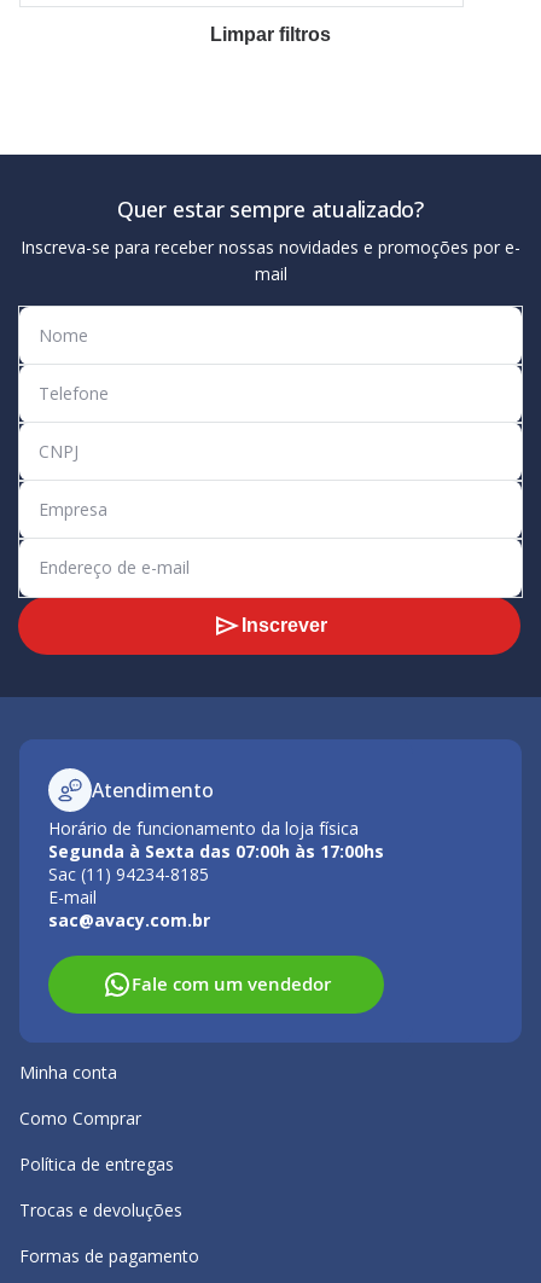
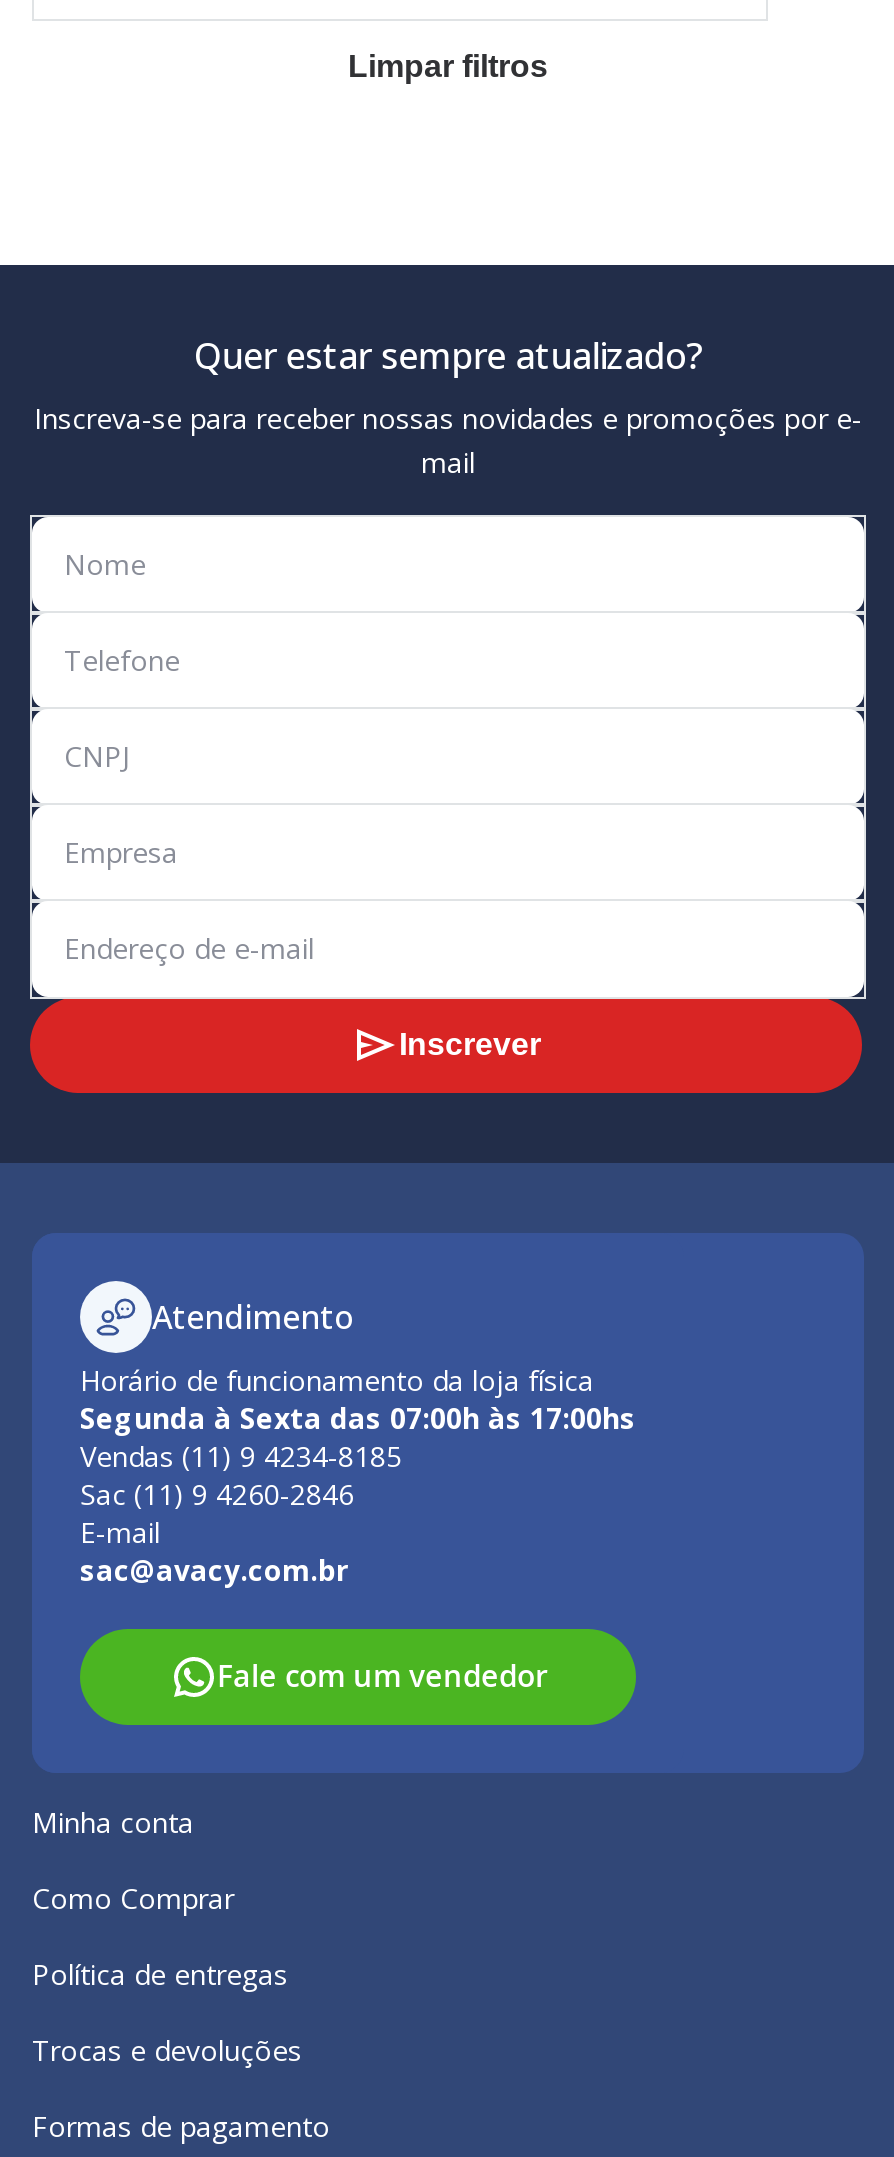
- Sac (11) 94234-8185
+ Vendas (11) 9 4234-8185
+ Sac (11) 9 4260-2846
